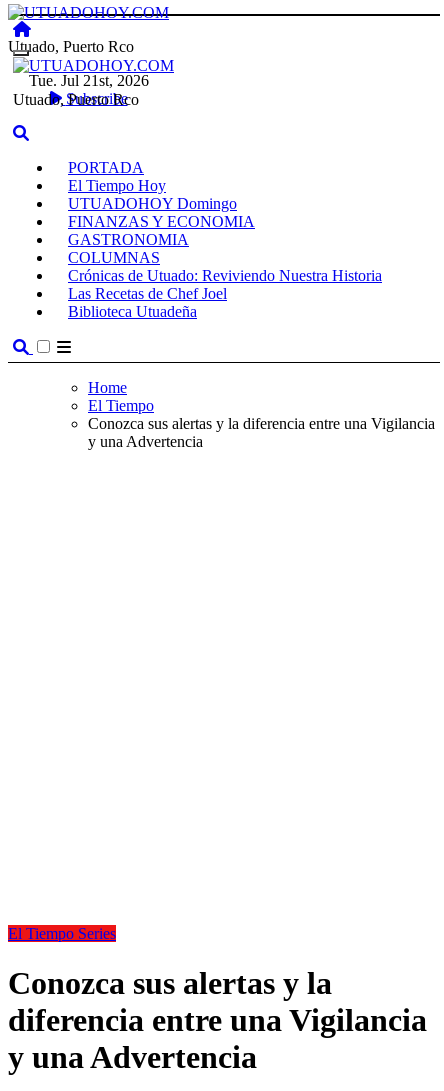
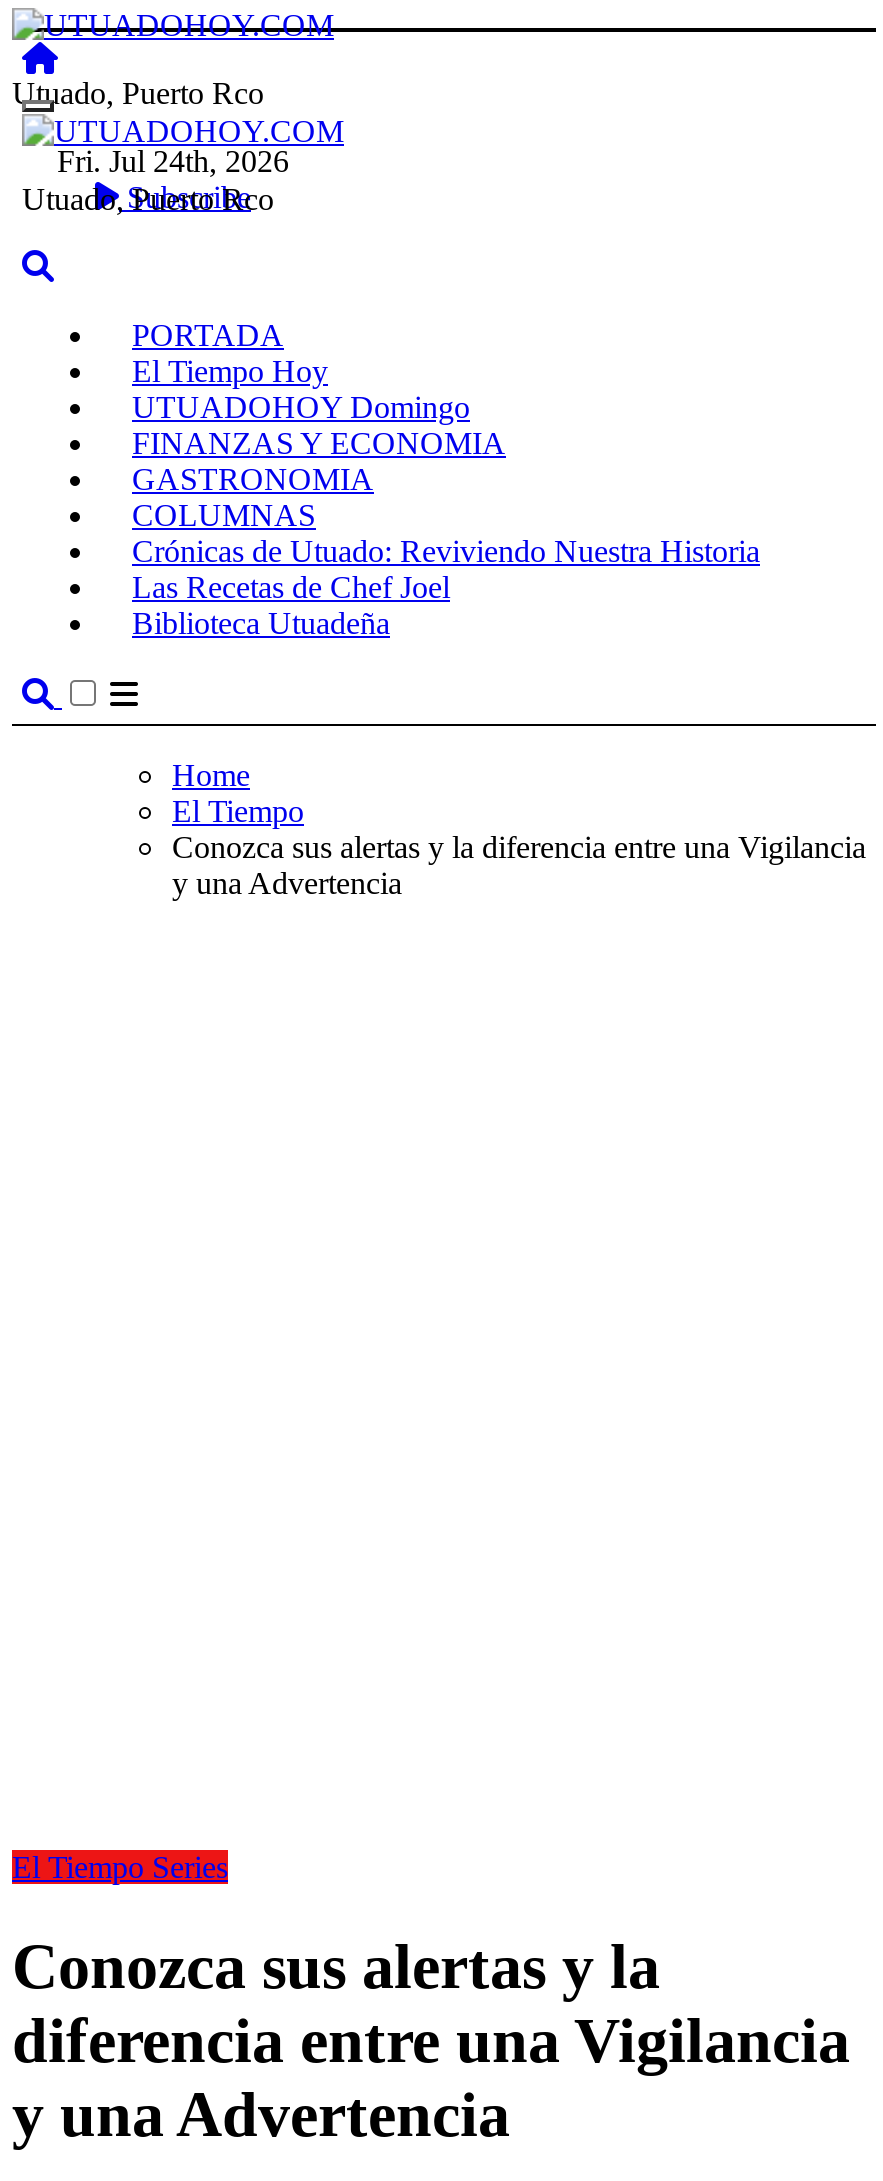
- Tue. Jul 21st, 2026
+ Fri. Jul 24th, 2026
